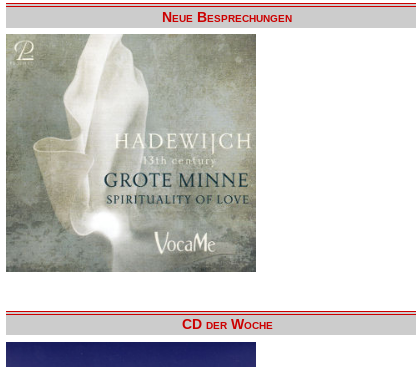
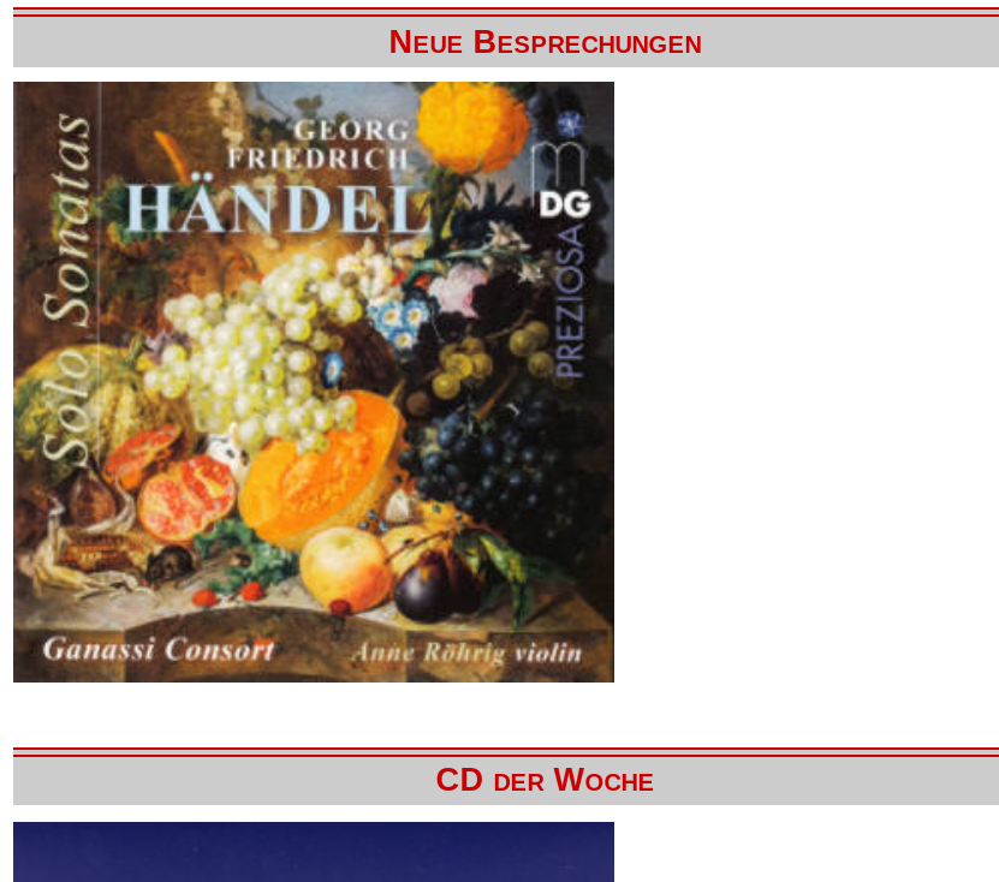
- [image]
+ [image]
